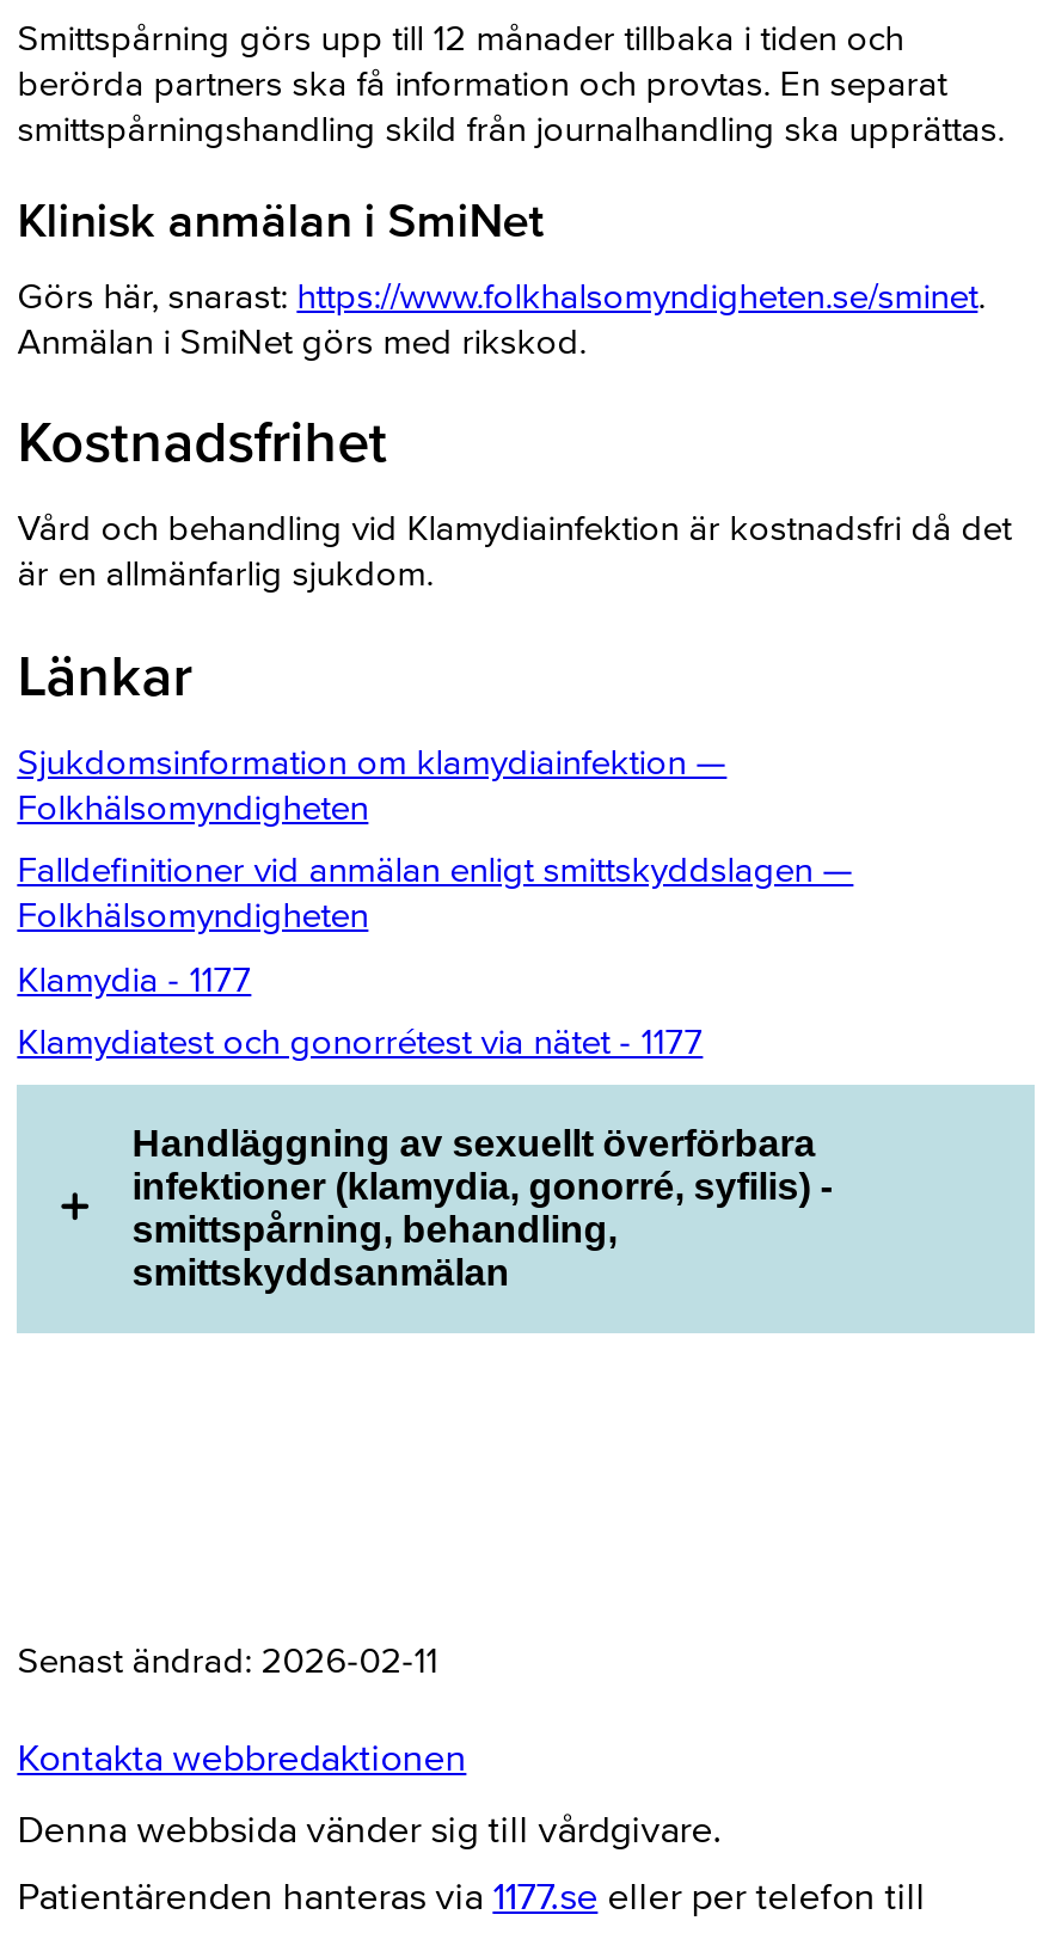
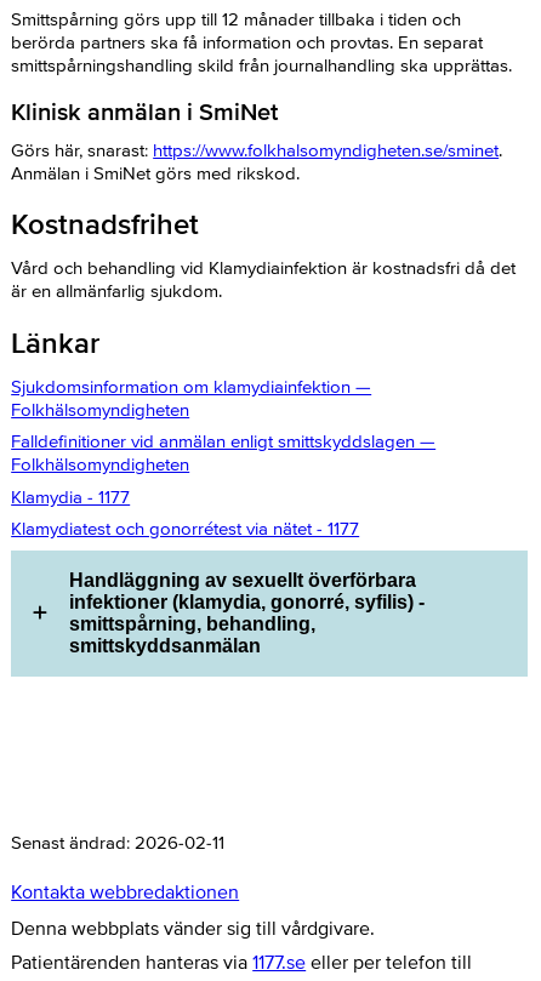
- Denna webbsida vänder sig till vårdgivare.
+ Denna webbplats vänder sig till vårdgivare.
